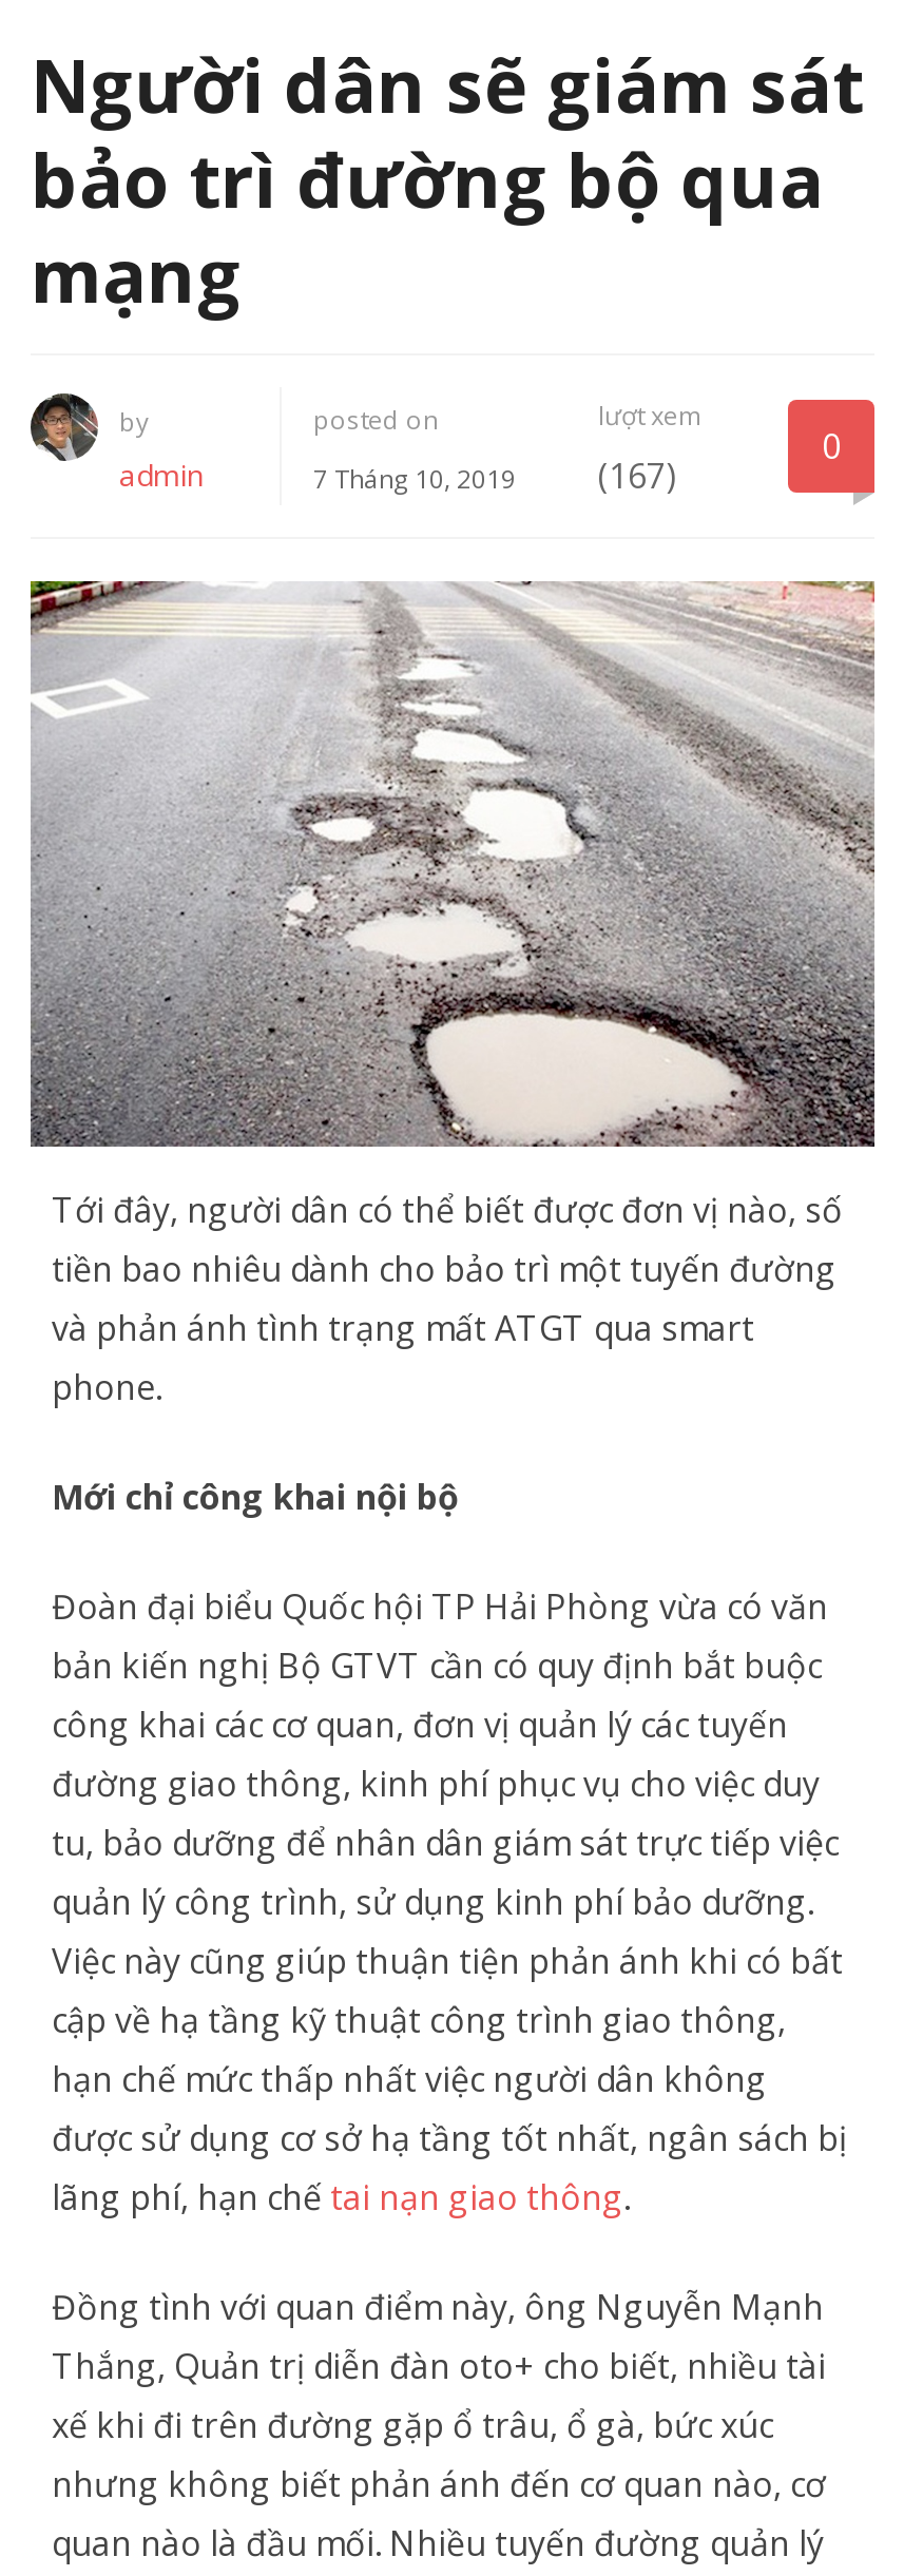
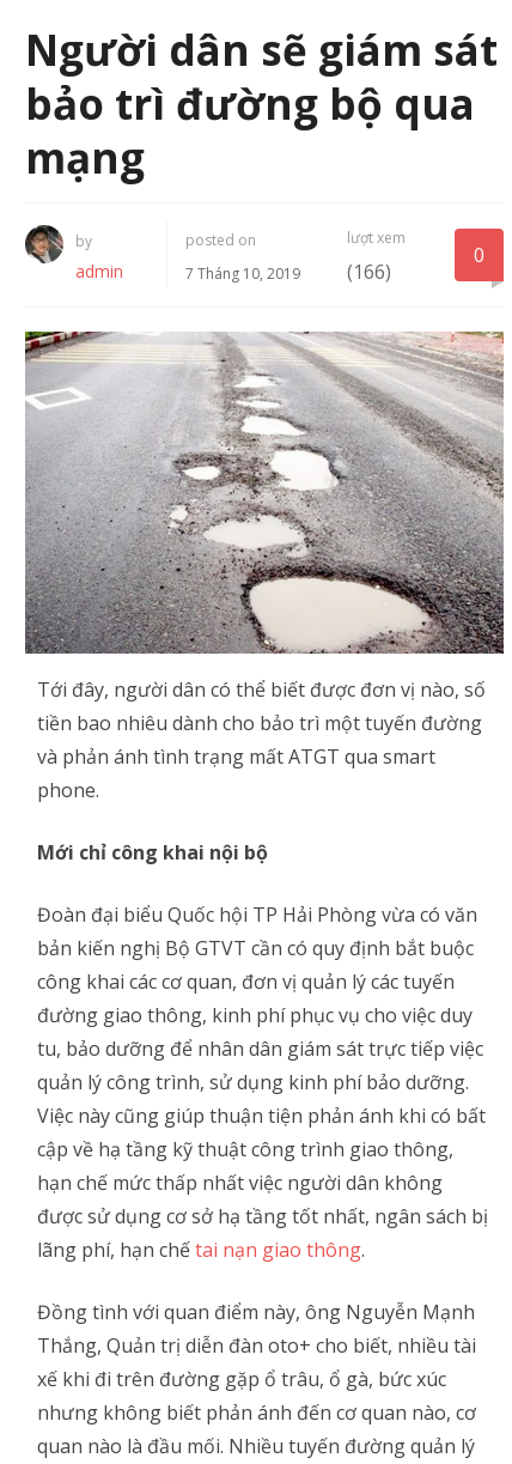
- (167)
+ (166)
